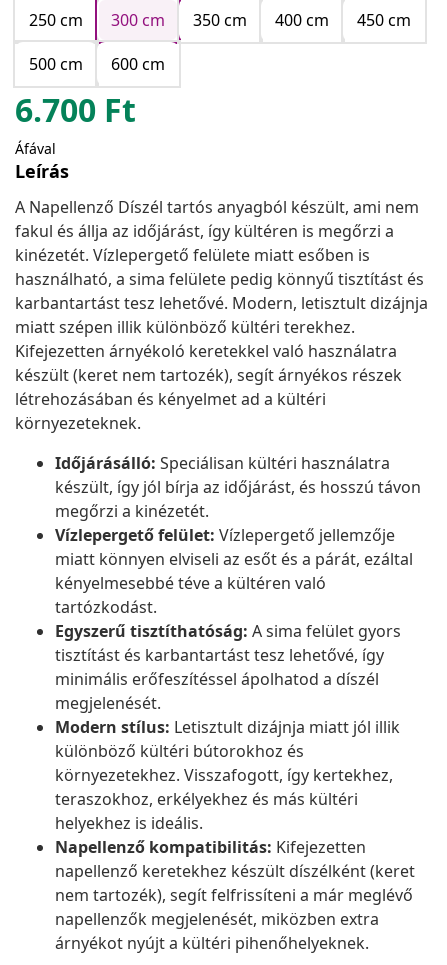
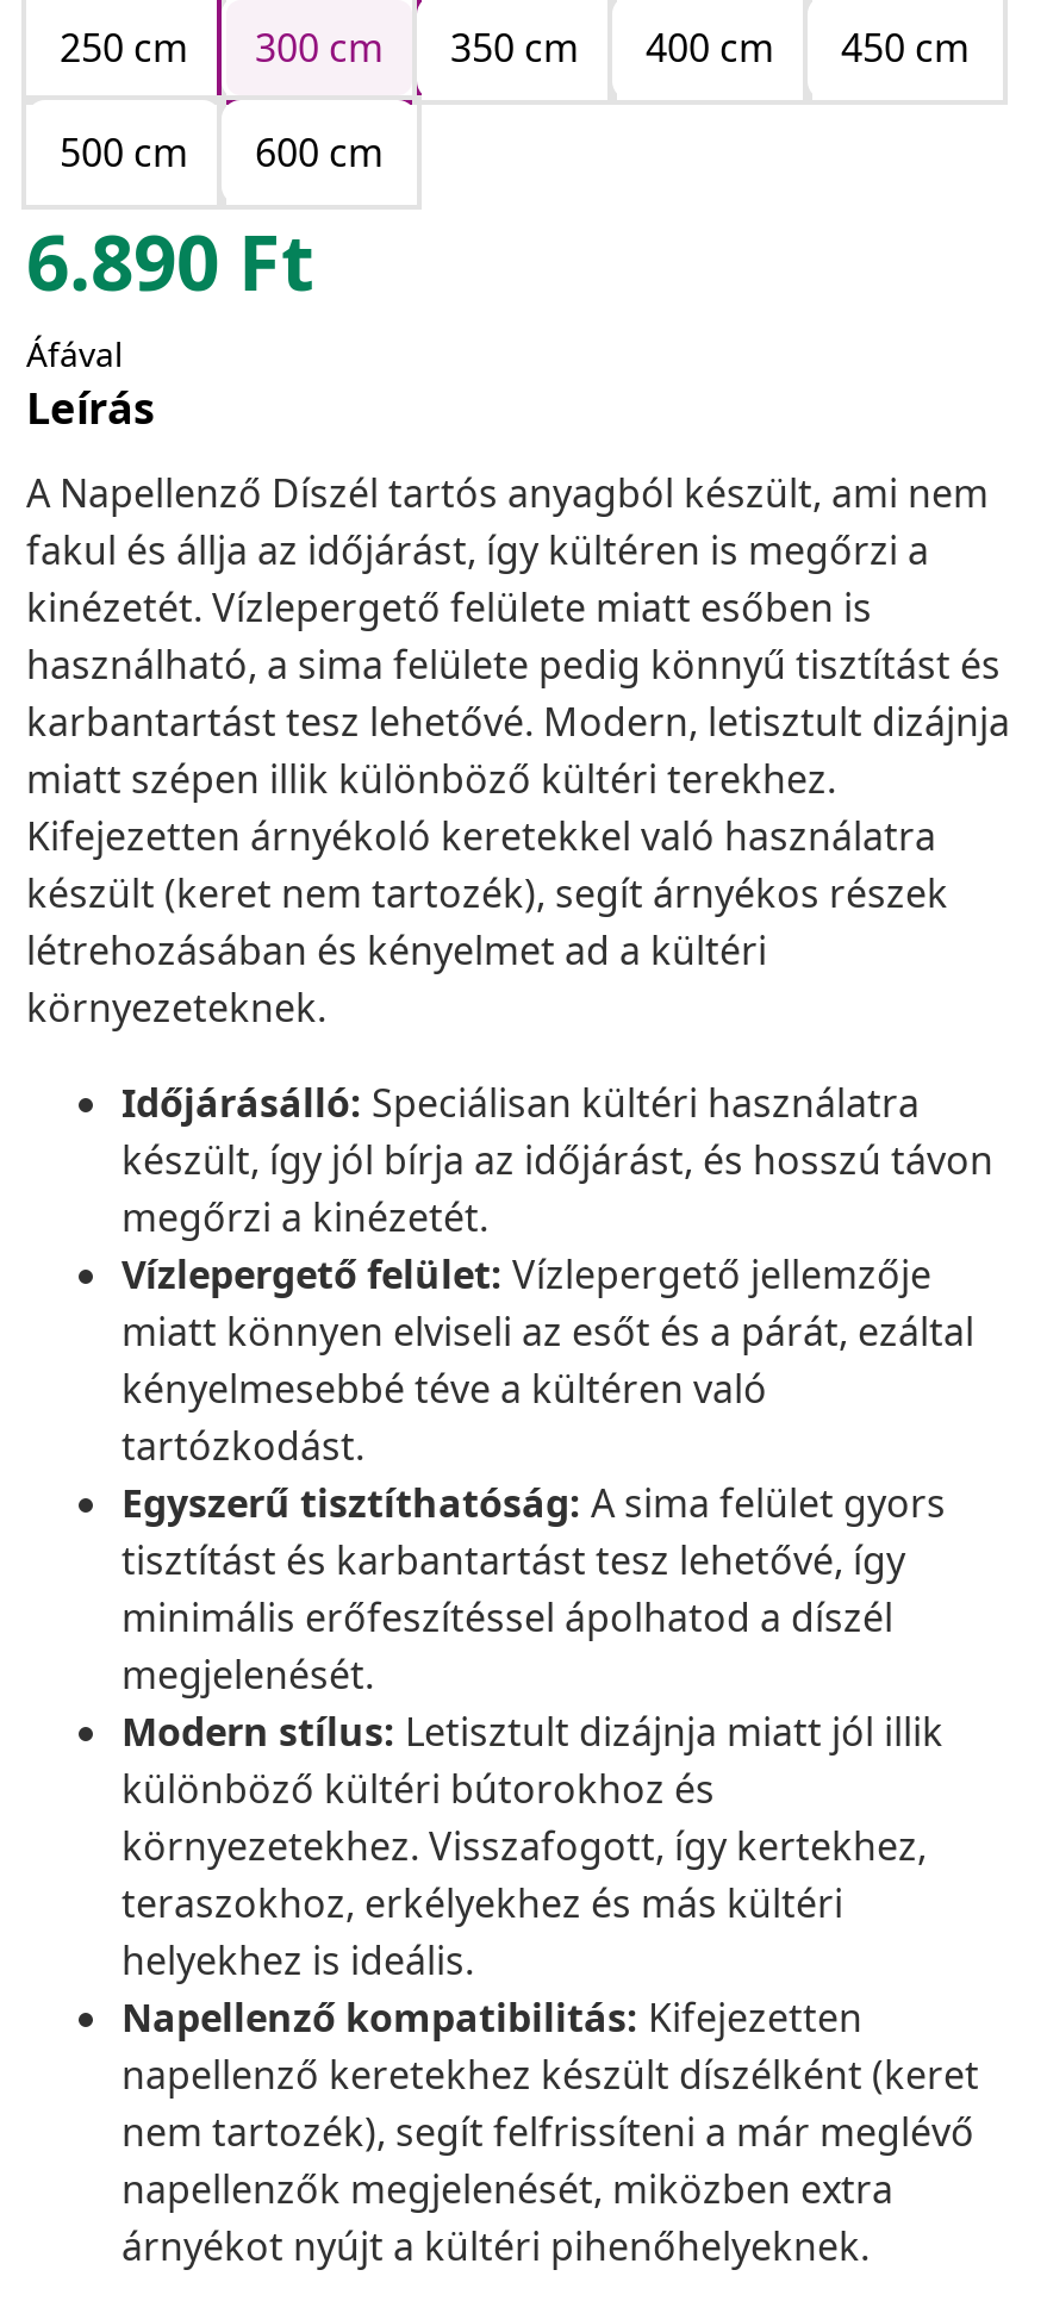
- 6.700 Ft
+ 6.890 Ft
